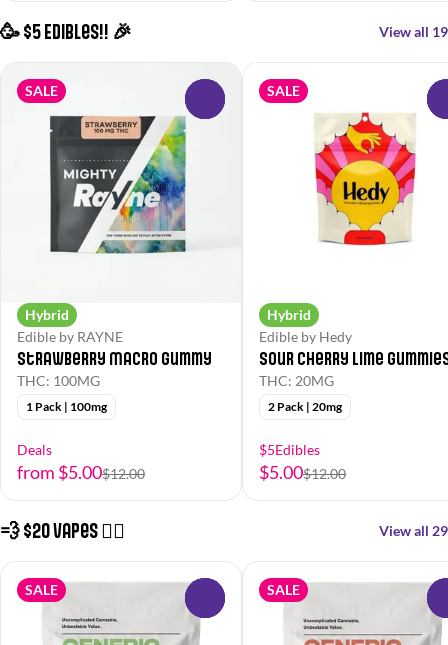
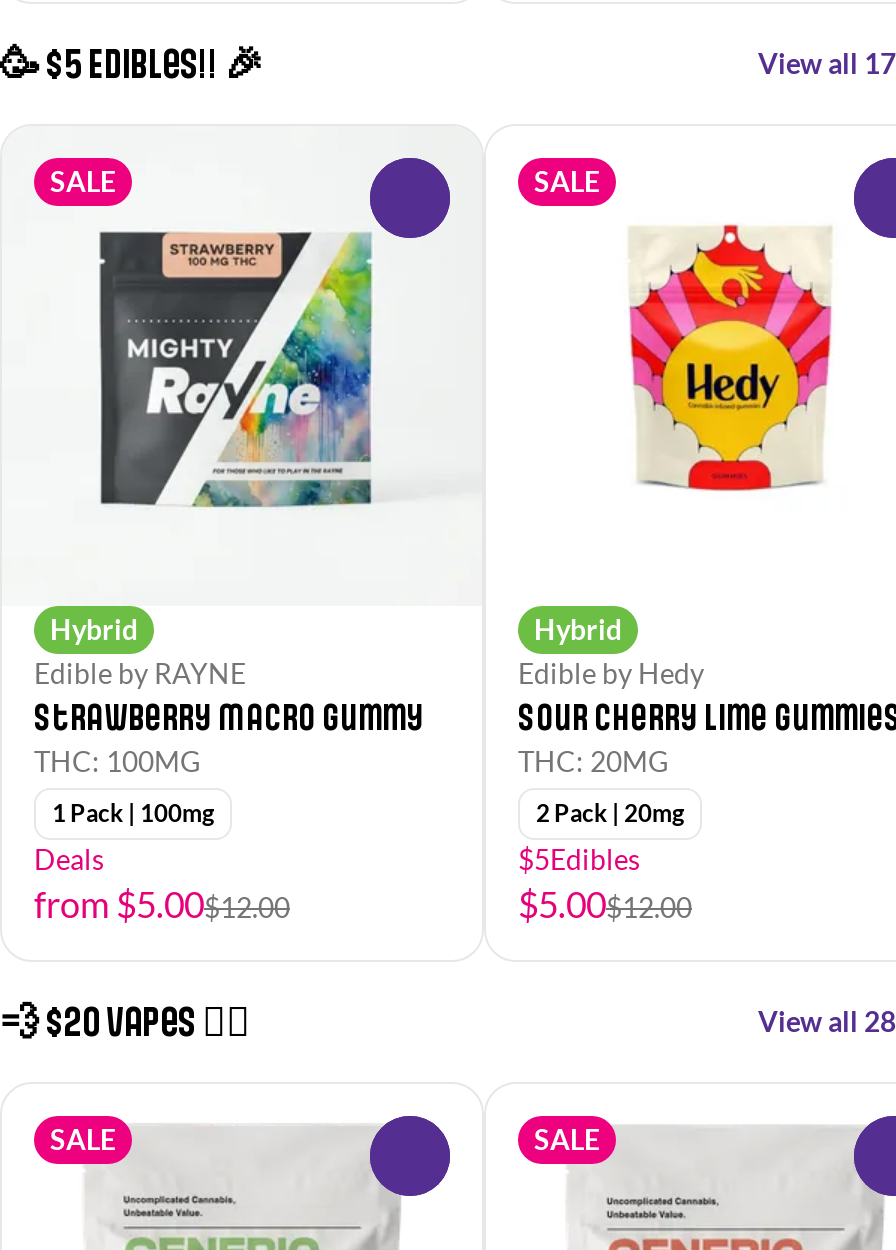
- View all 19
+ View all 17

- View all 29
+ View all 28
